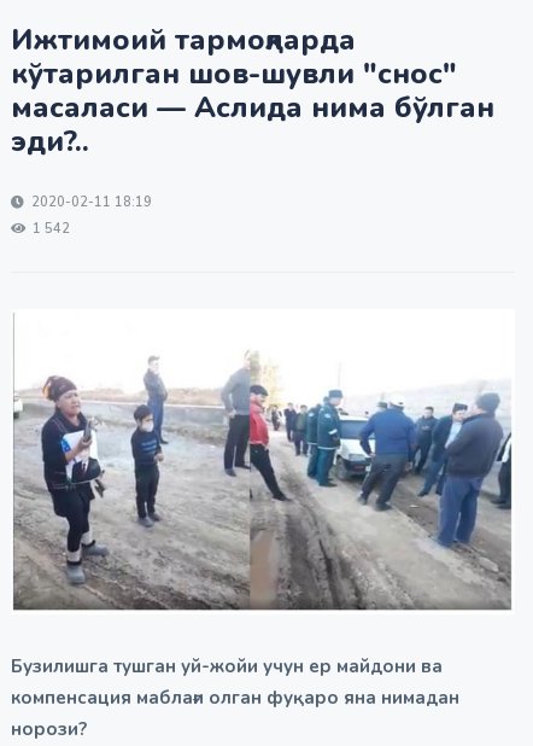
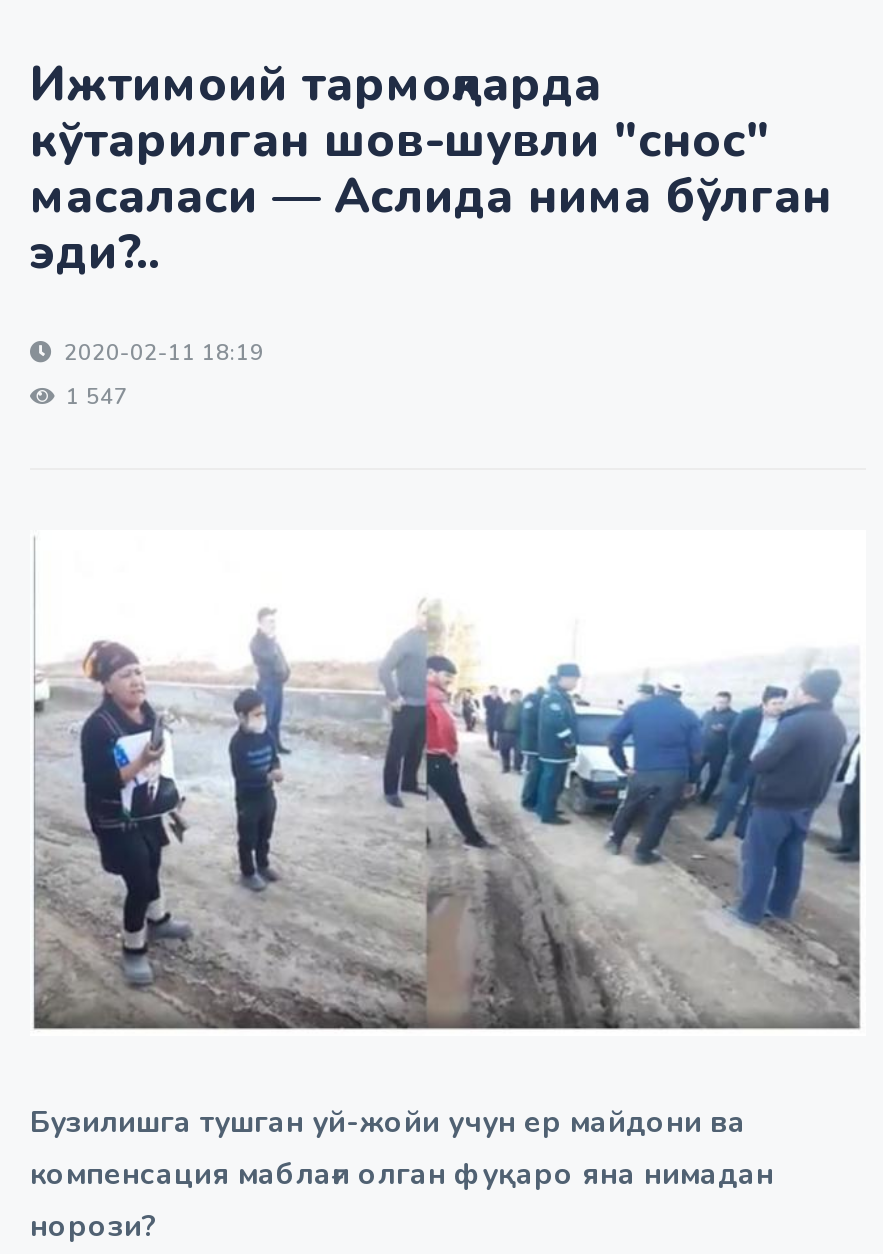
- 1 542
+ 1 547
